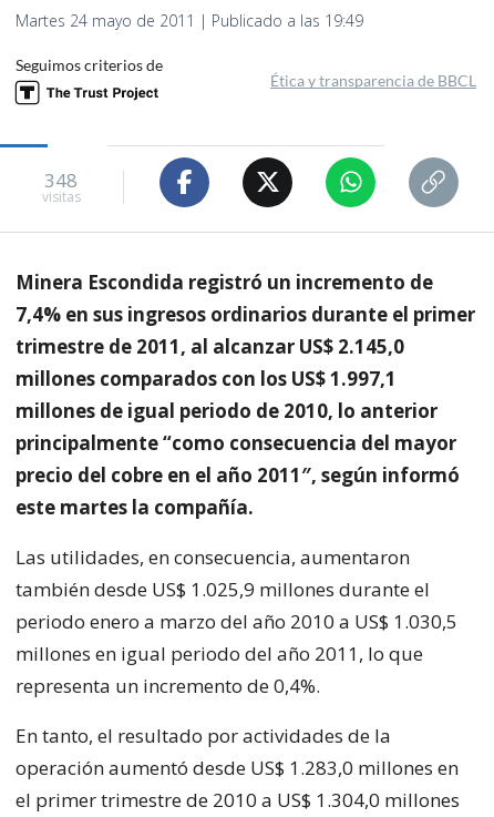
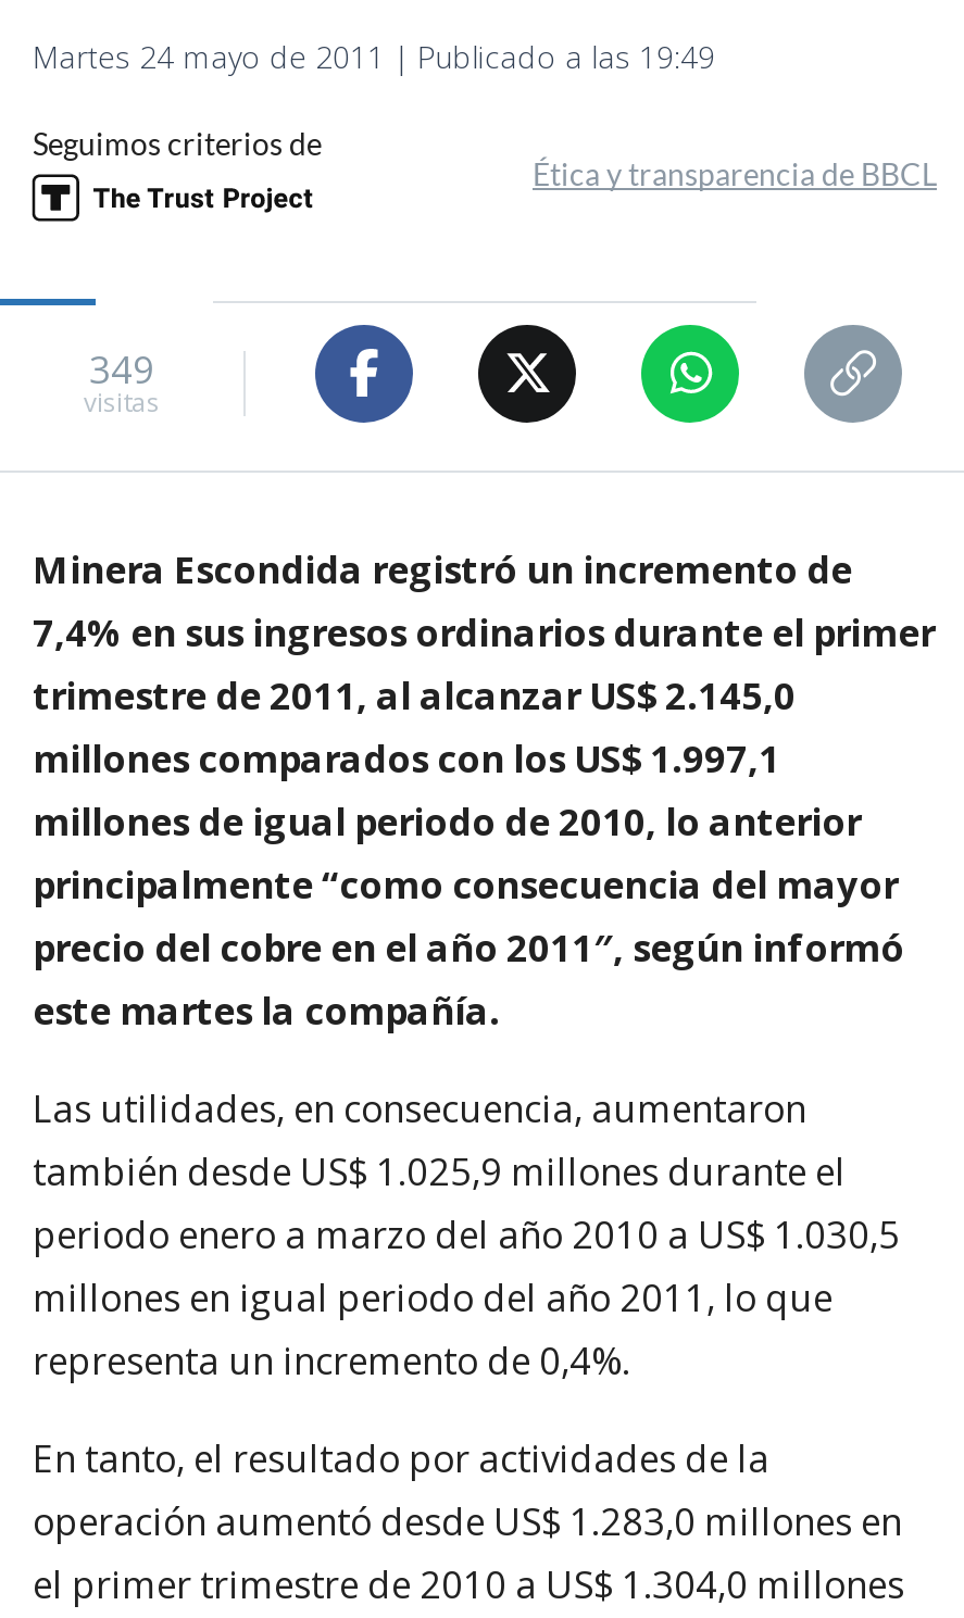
- 348
+ 349
